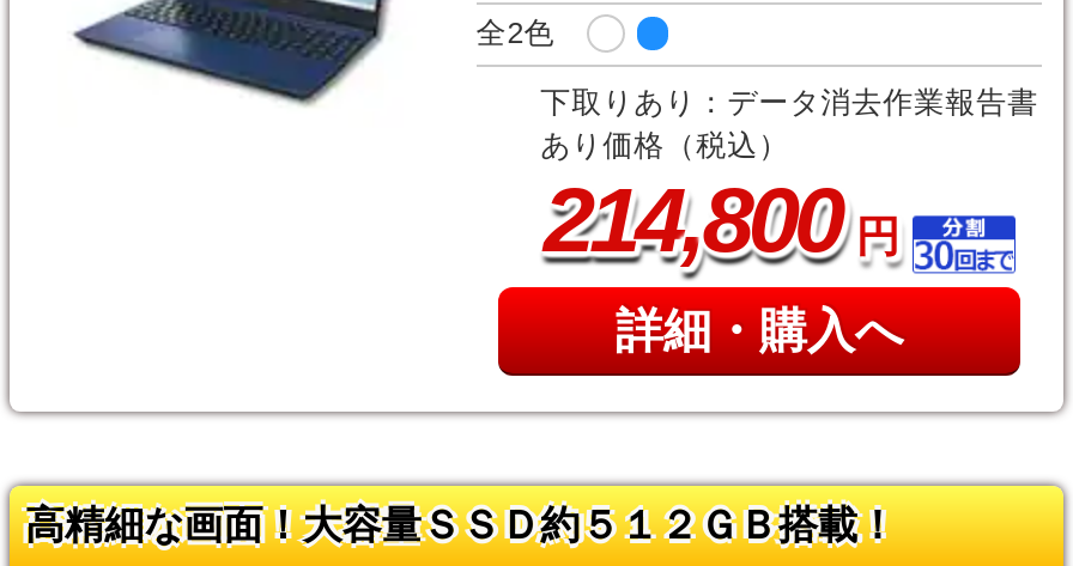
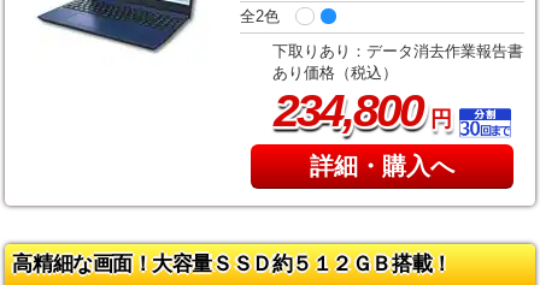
- 214,800 円
+ 234,800 円
